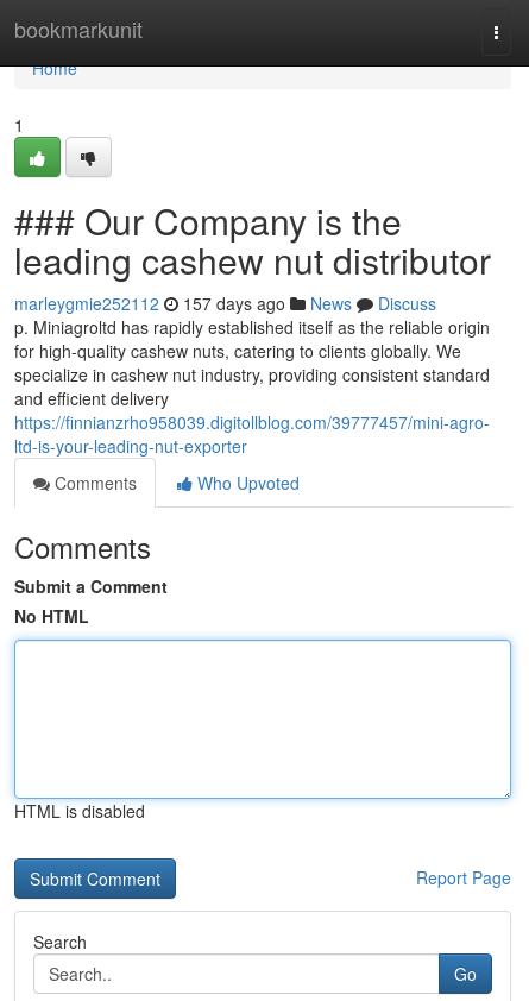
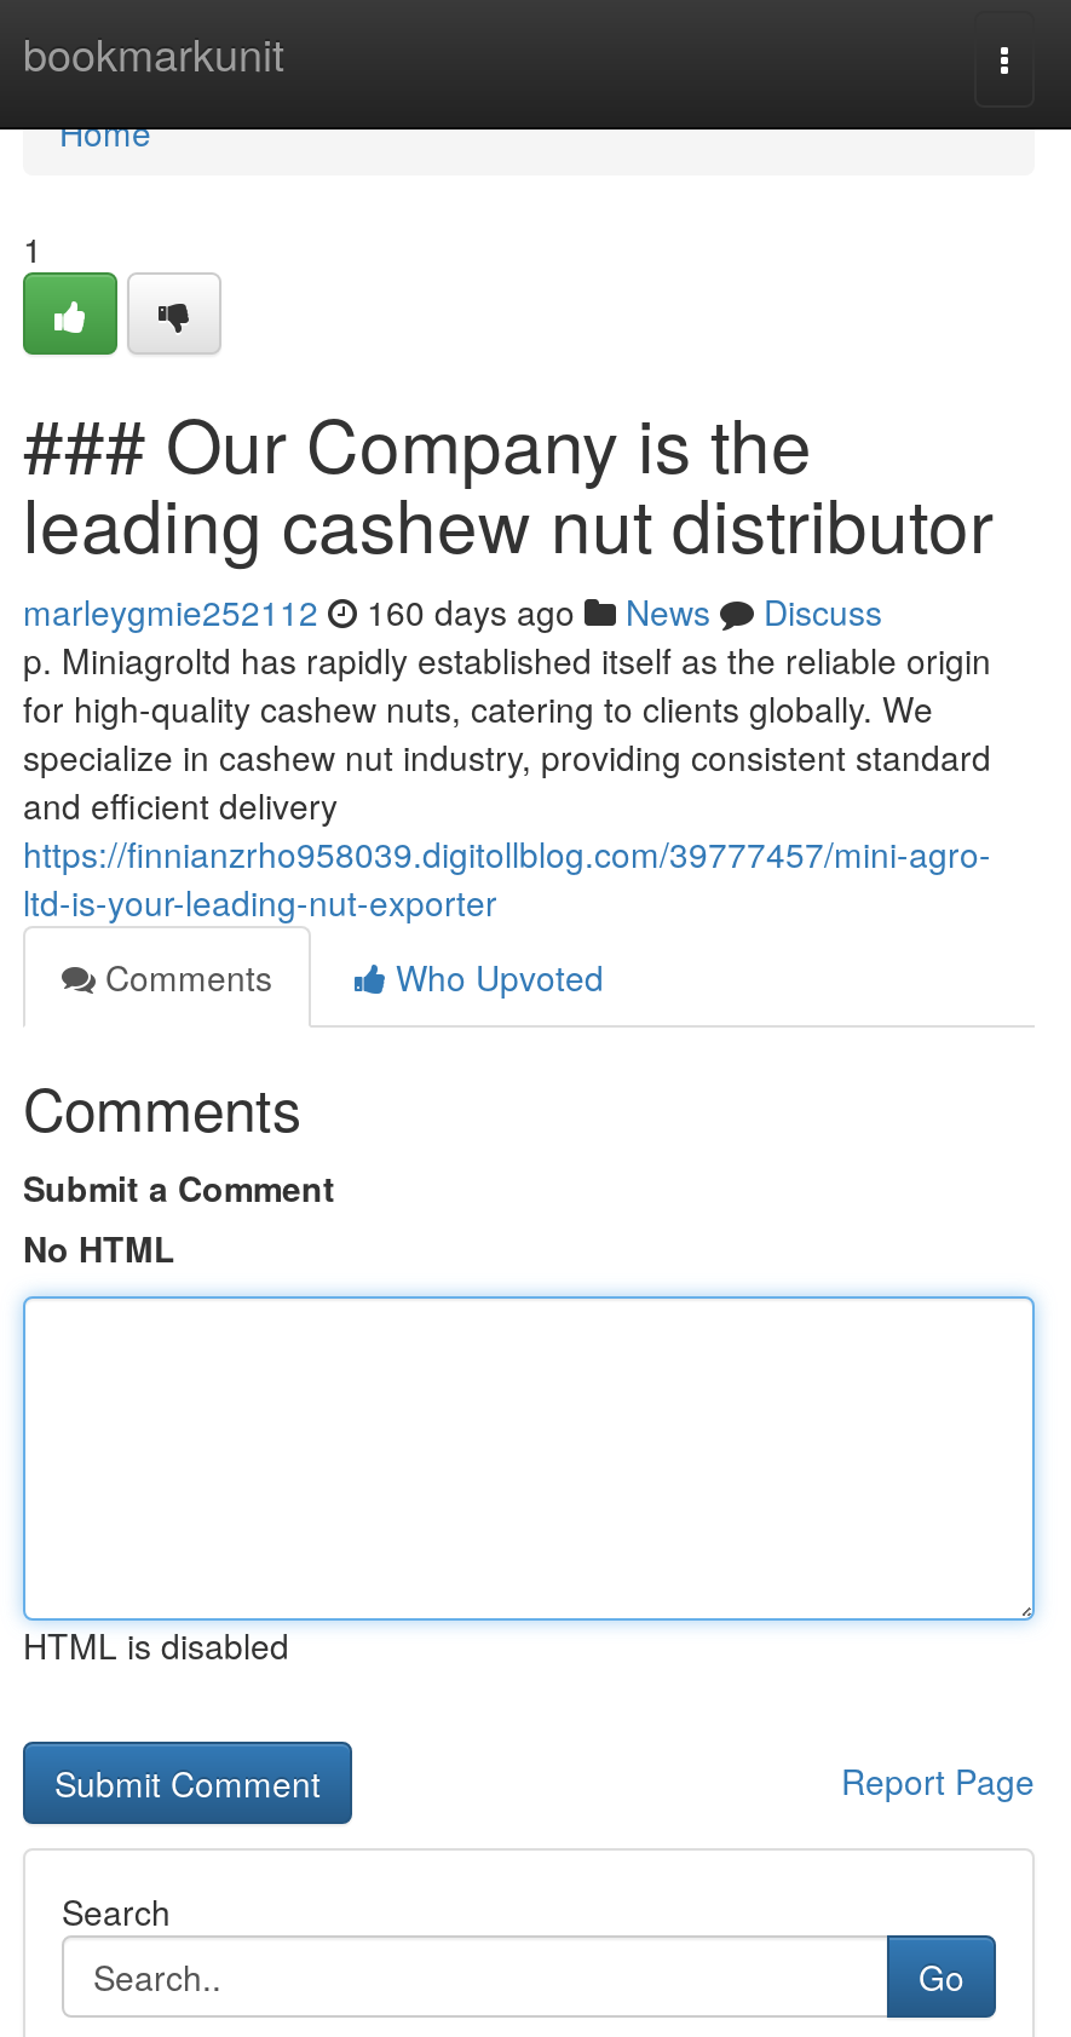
- marleygmie252112 157 days ago News Discuss
+ marleygmie252112 160 days ago News Discuss
